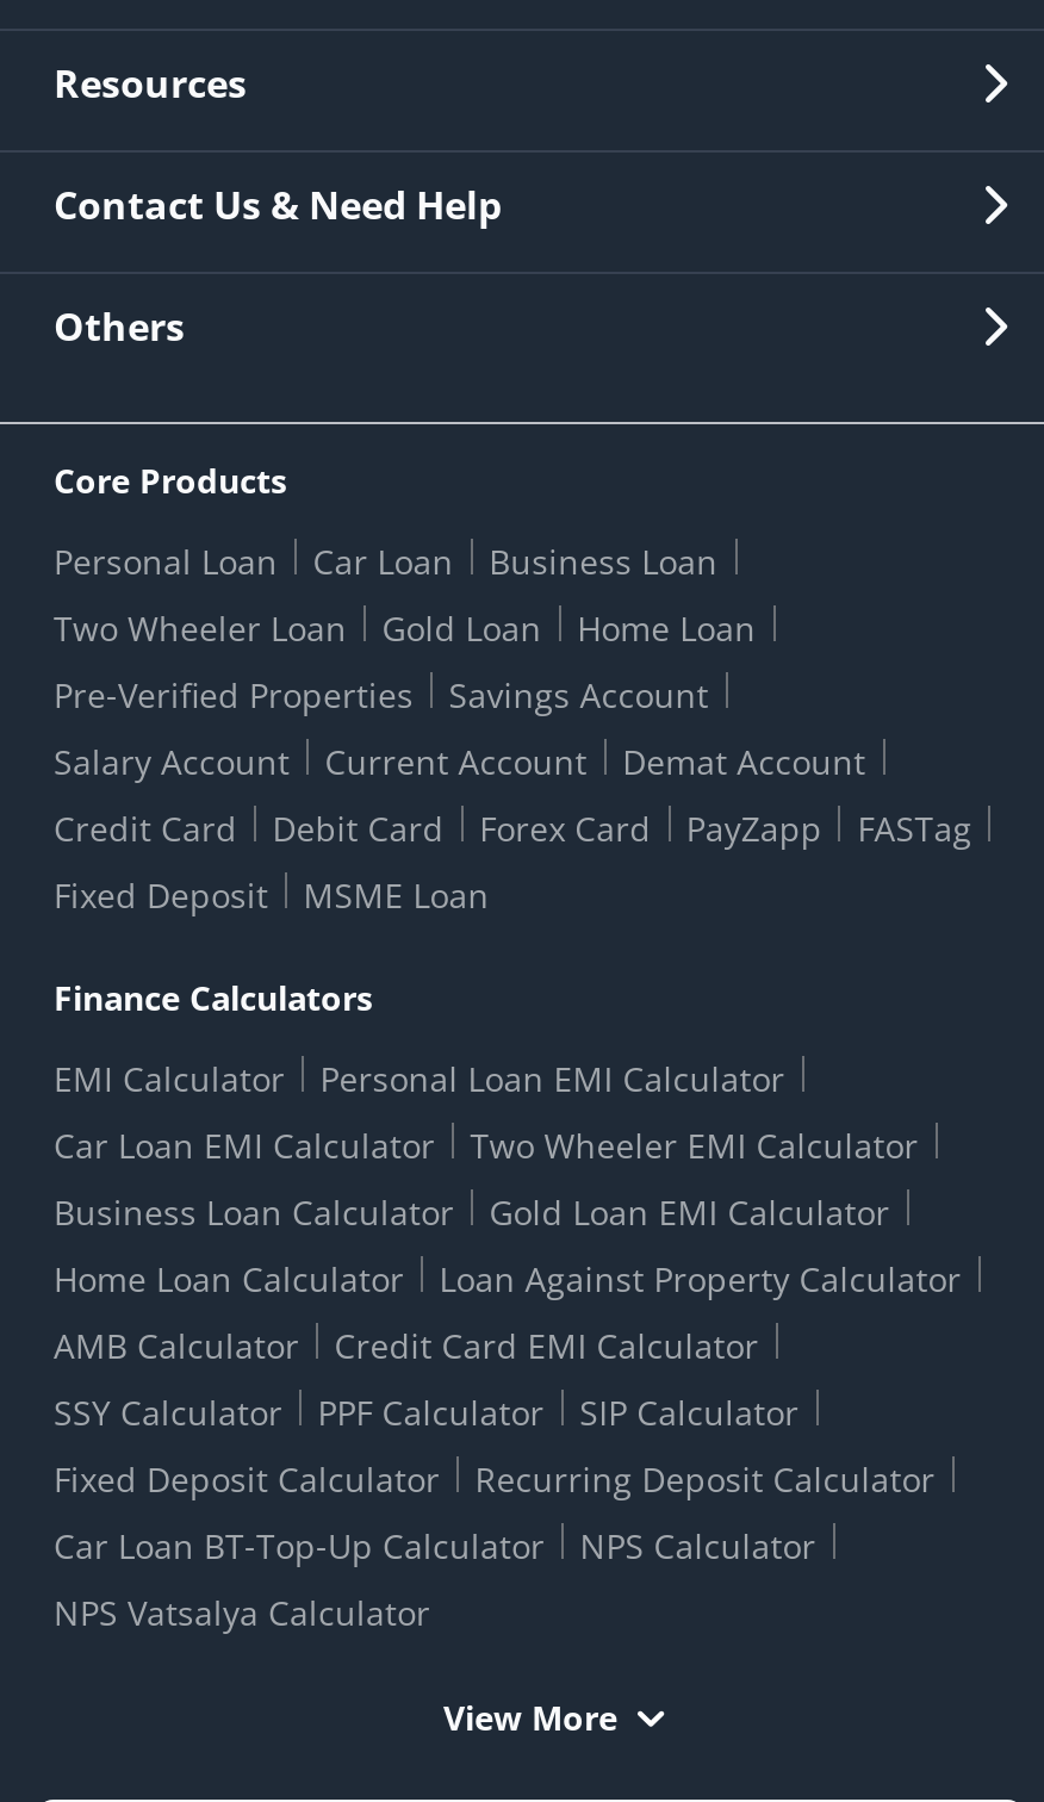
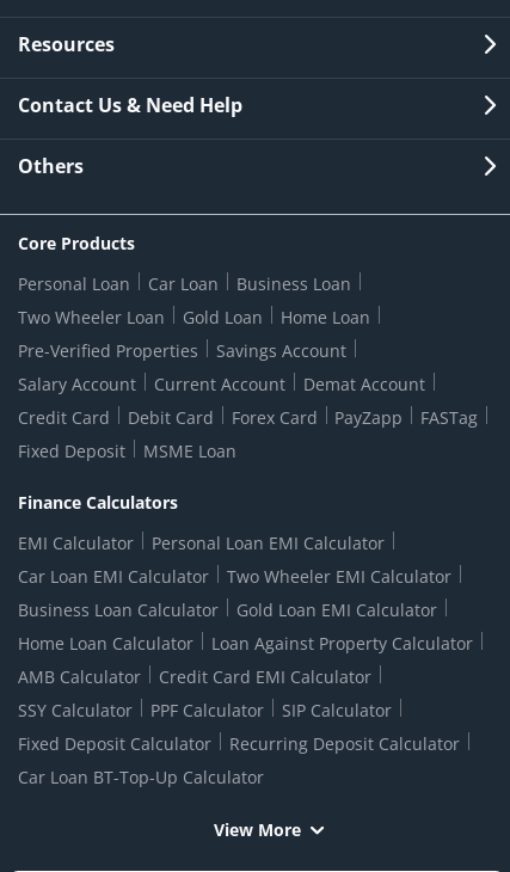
- NPS Calculator
- NPS Vatsalya Calculator
